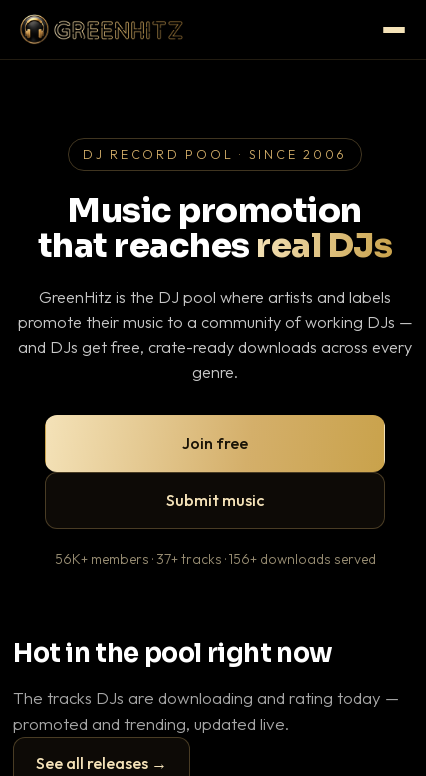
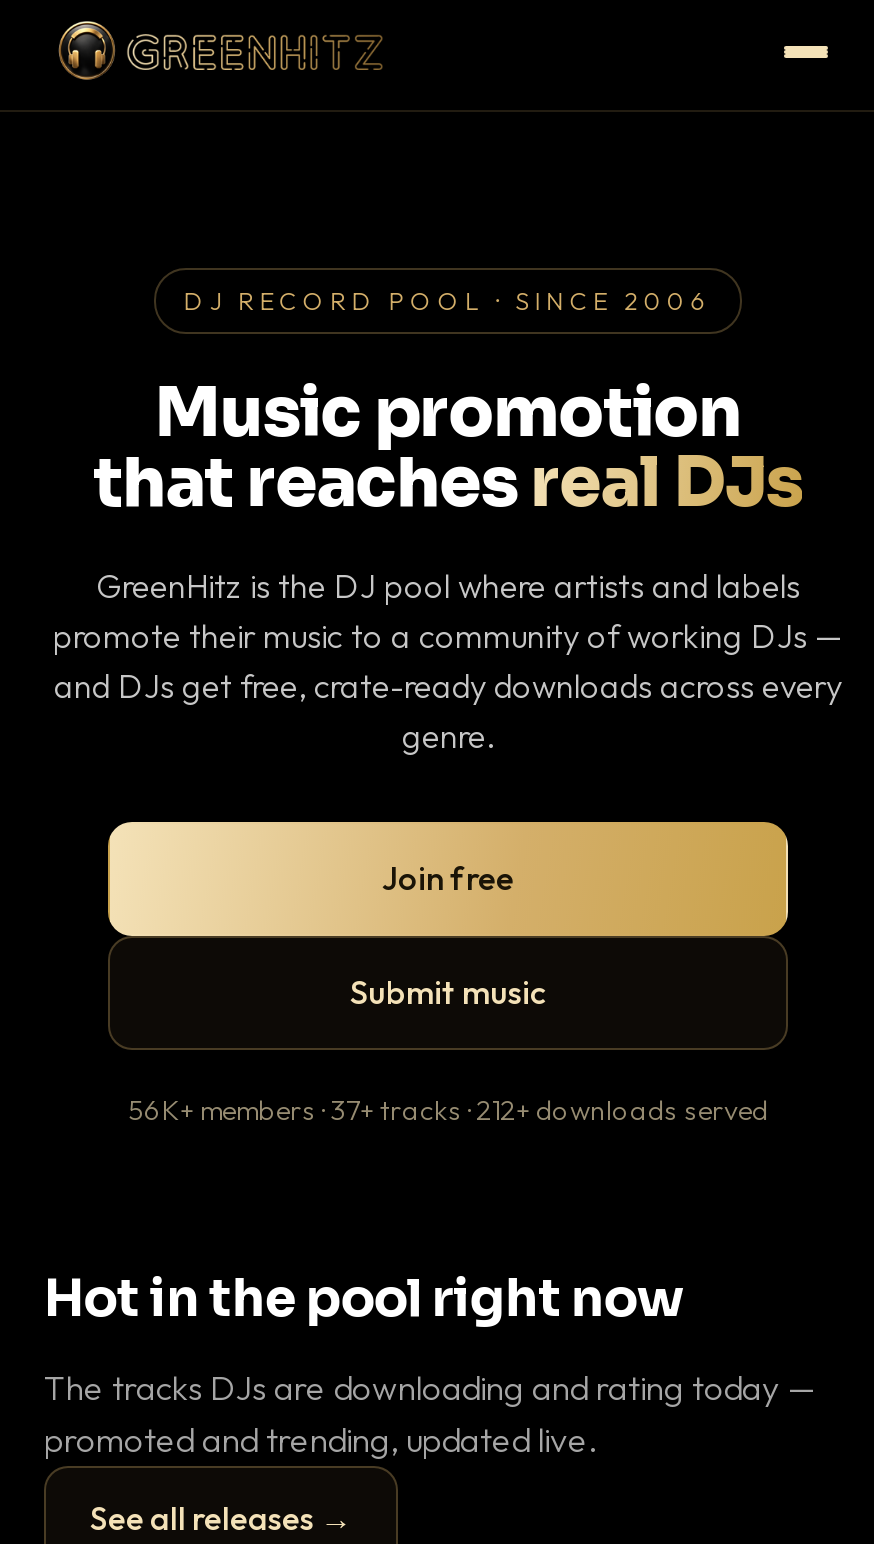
- 56K+ members · 37+ tracks · 156+ downloads served
+ 56K+ members · 37+ tracks · 212+ downloads served
